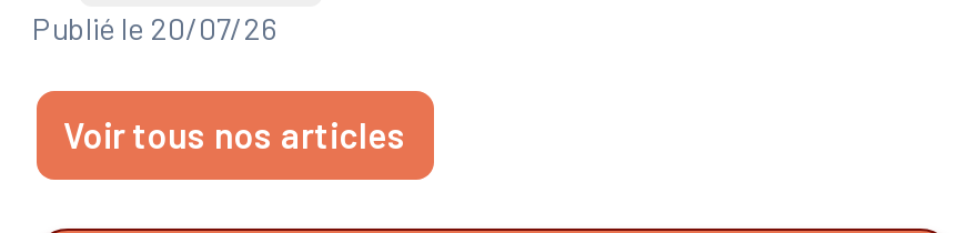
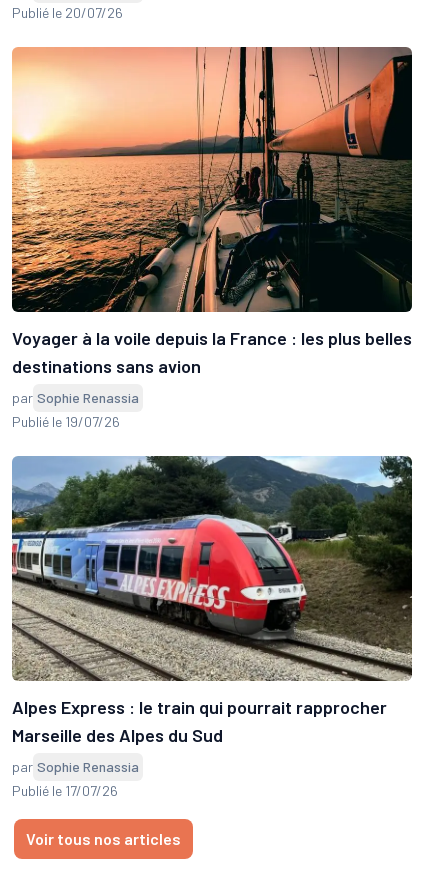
+ [image]
+ Voyager à la voile depuis la France : les plus belles
+ destinations sans avion
+ par Sophie Renassia
+ Publié le 19/07/26

+ [image]
+ Alpes Express : le train qui pourrait rapprocher
+ Marseille des Alpes du Sud
+ par Sophie Renassia
+ Publié le 17/07/26
